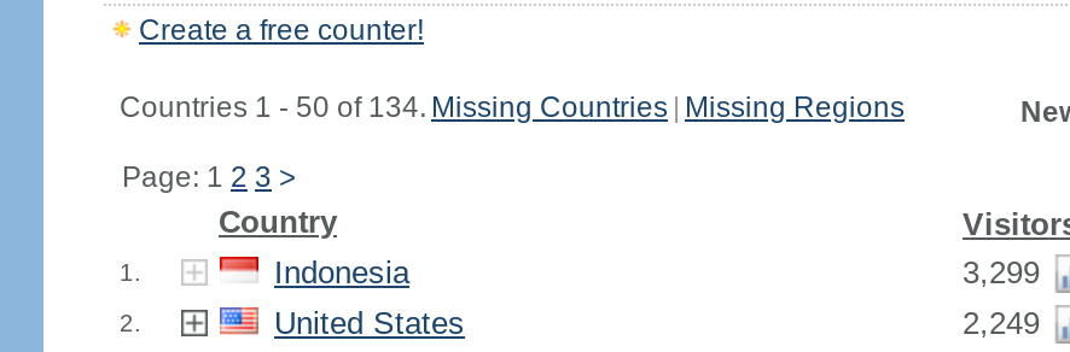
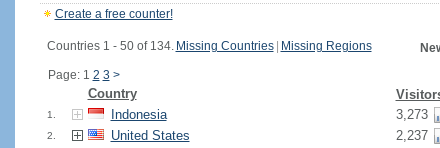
- 3,299
+ 3,273

- 2,249
+ 2,237
